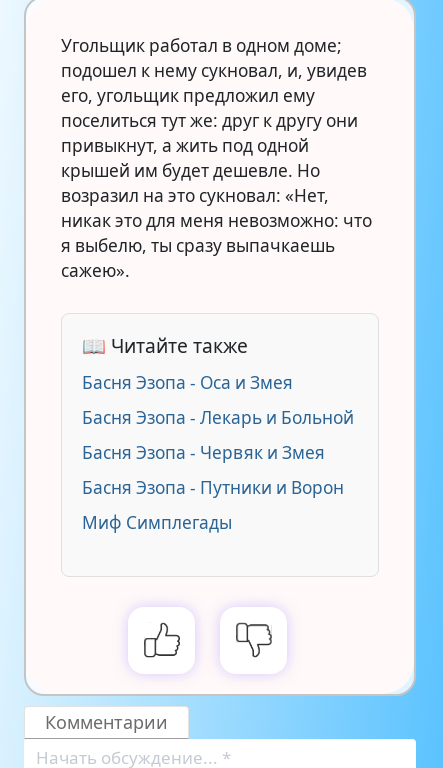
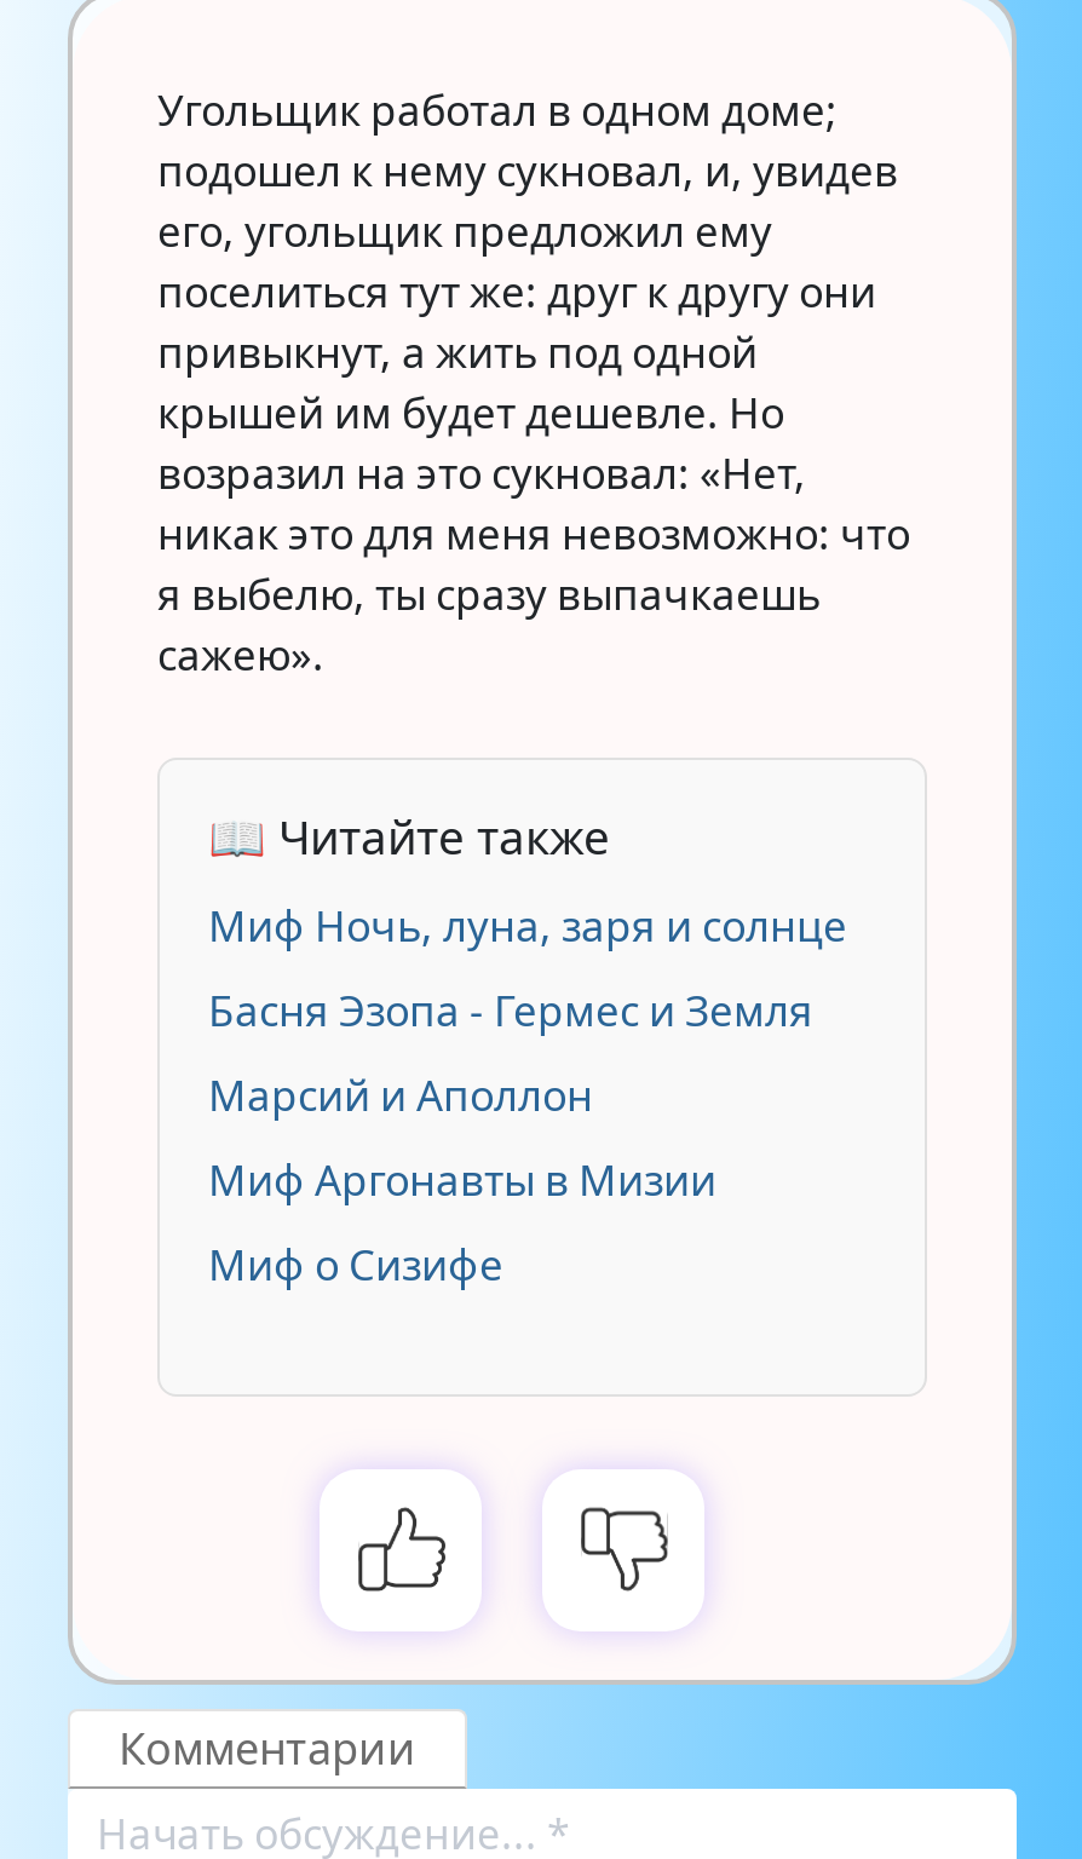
- Басня Эзопа - Оса и Змея
+ Миф Ночь, луна, заря и солнце

- Басня Эзопа - Лекарь и Больной
+ Басня Эзопа - Гермес и Земля

- Басня Эзопа - Червяк и Змея
+ Марсий и Аполлон

- Басня Эзопа - Путники и Ворон
+ Миф Аргонавты в Мизии

- Миф Симплегады
+ Миф о Сизифе
